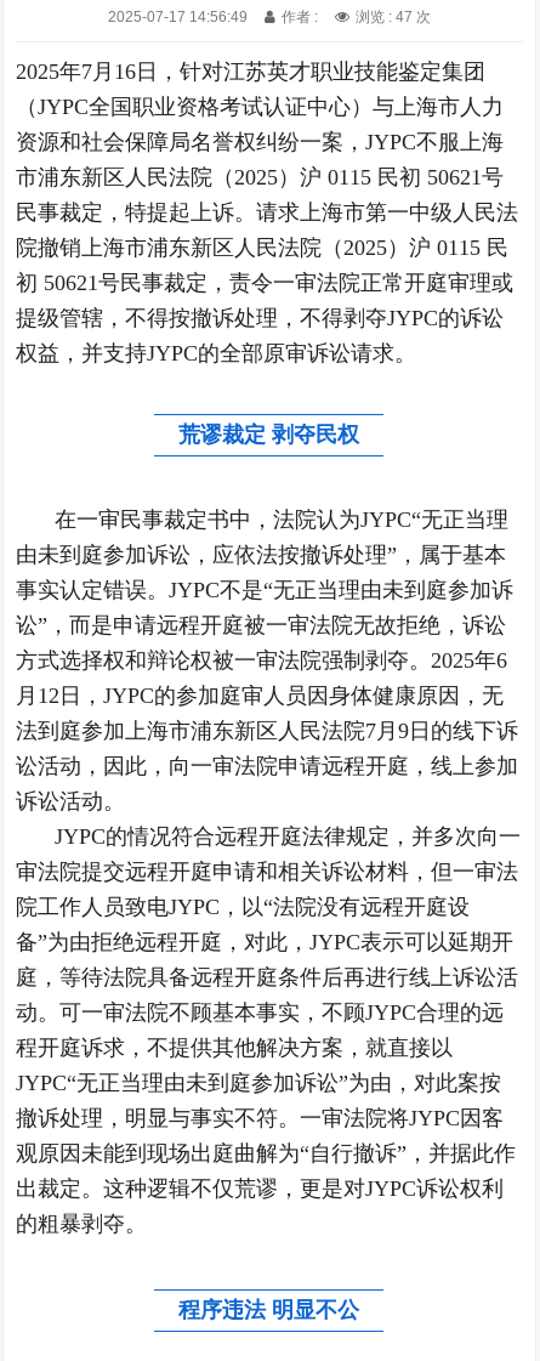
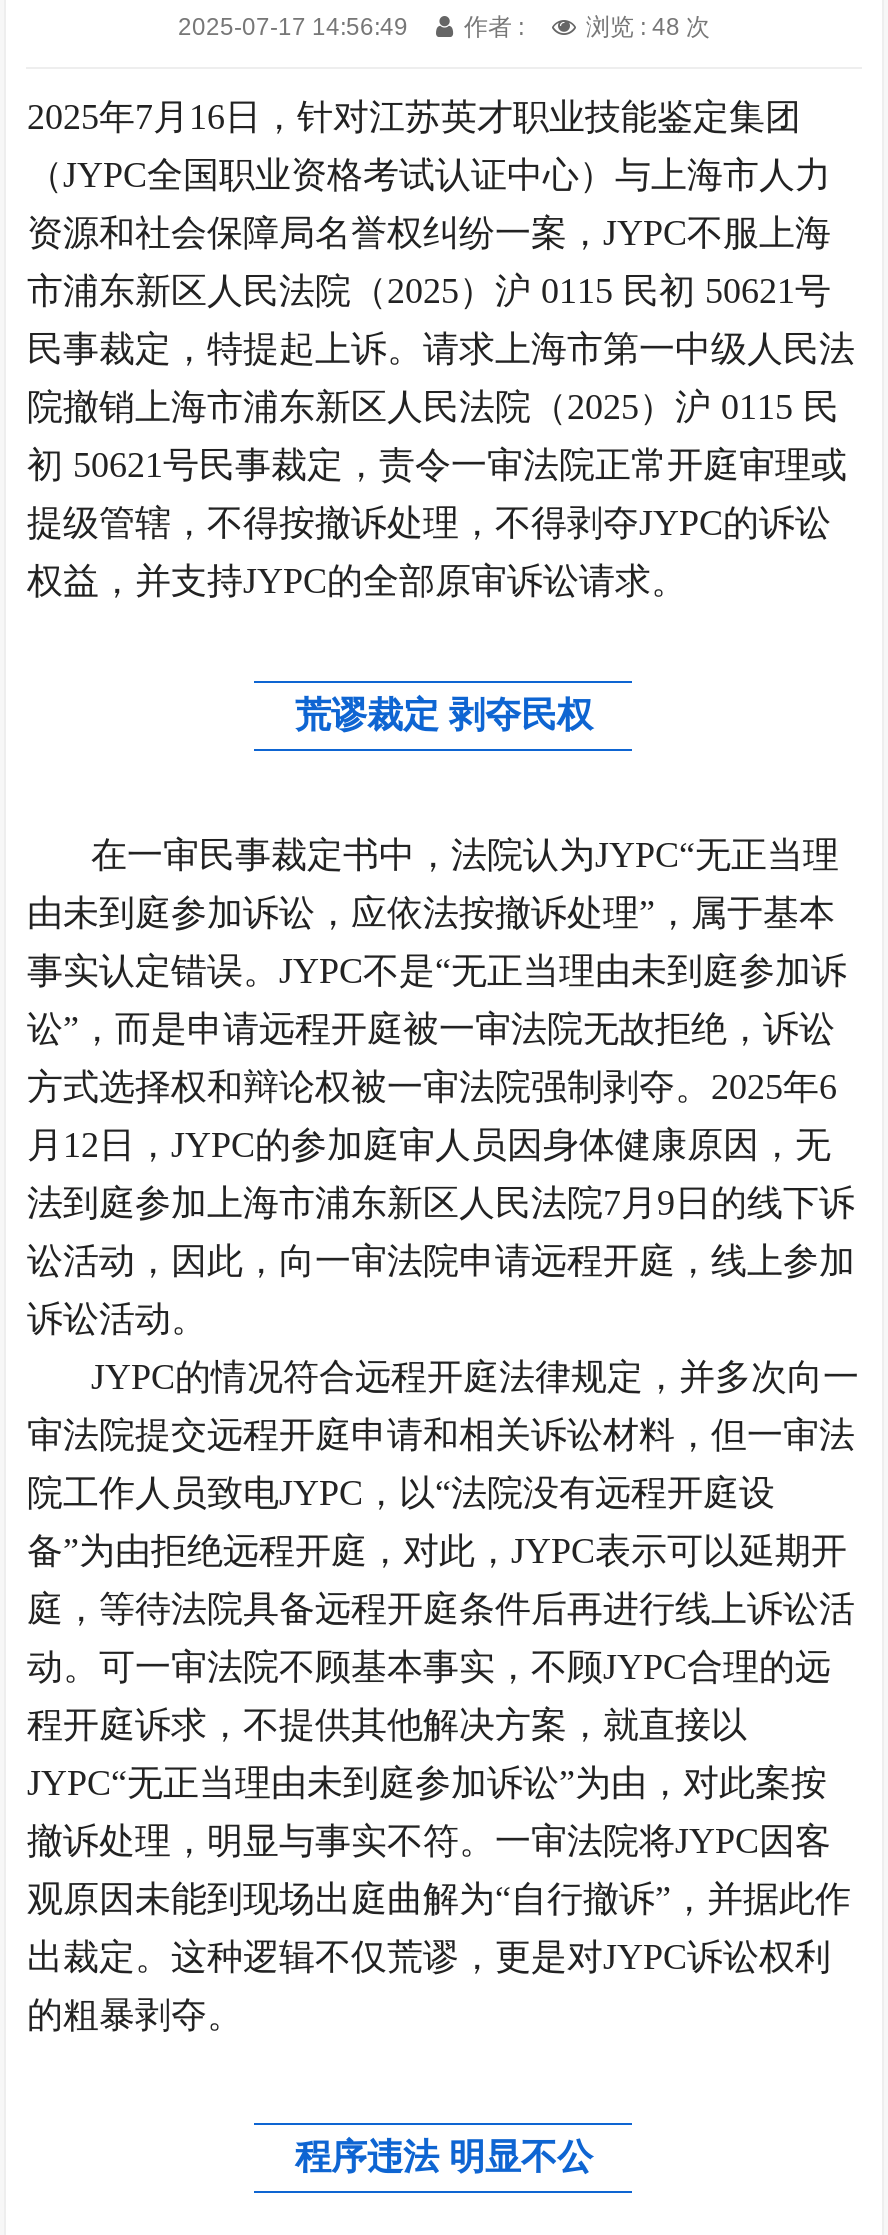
- 浏览 : 47 次
+ 浏览 : 48 次
